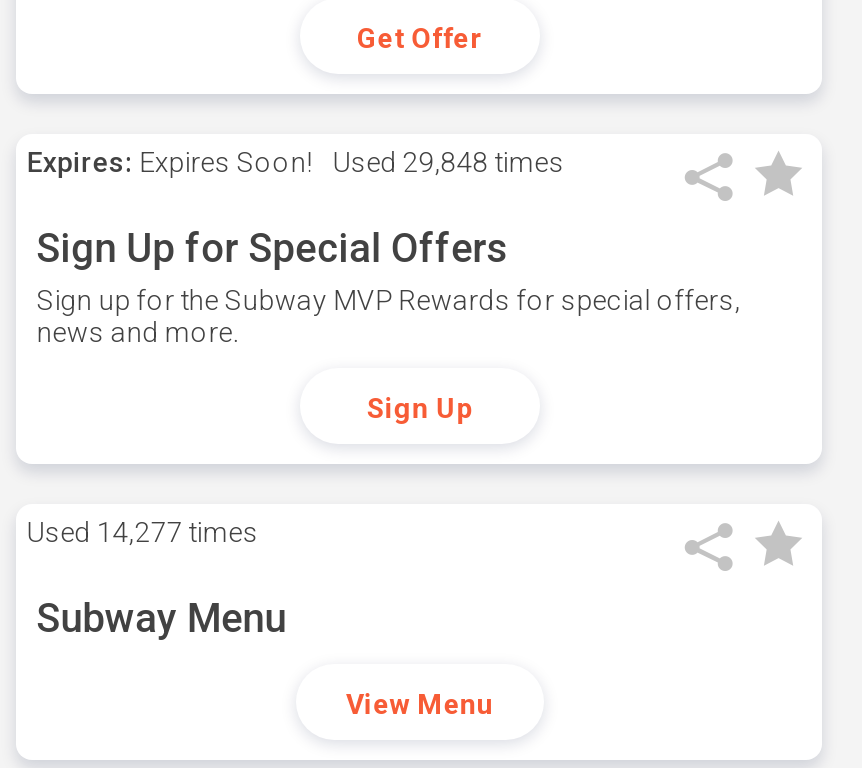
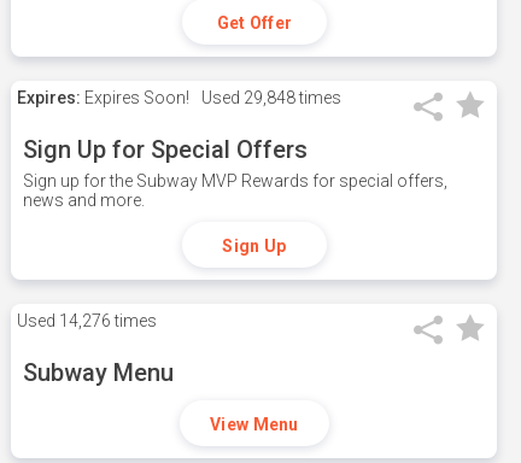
- Used 14,277 times
+ Used 14,276 times
